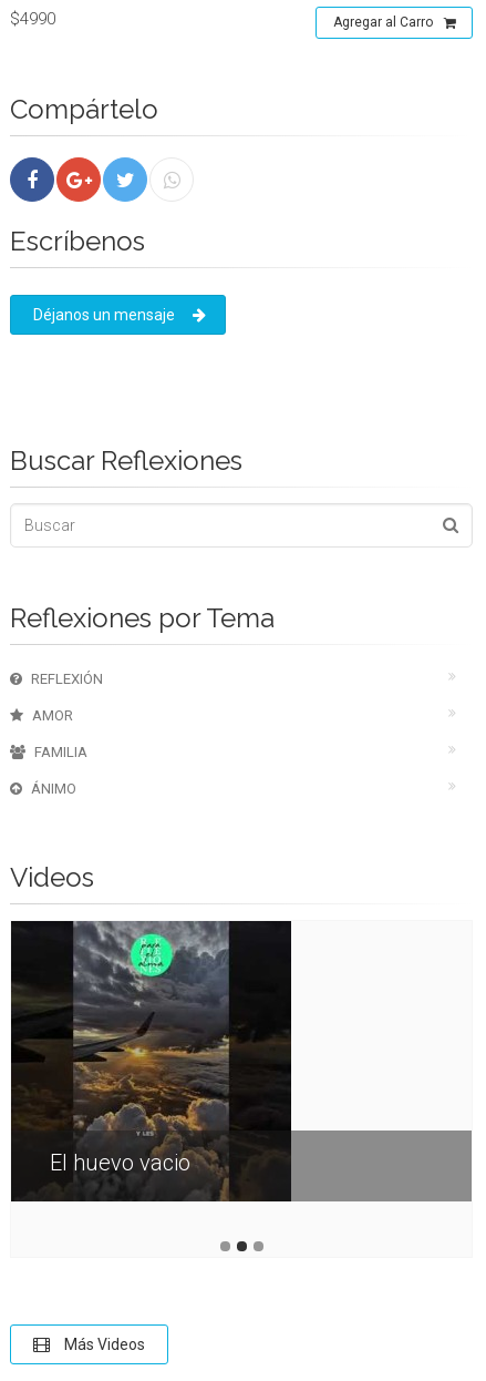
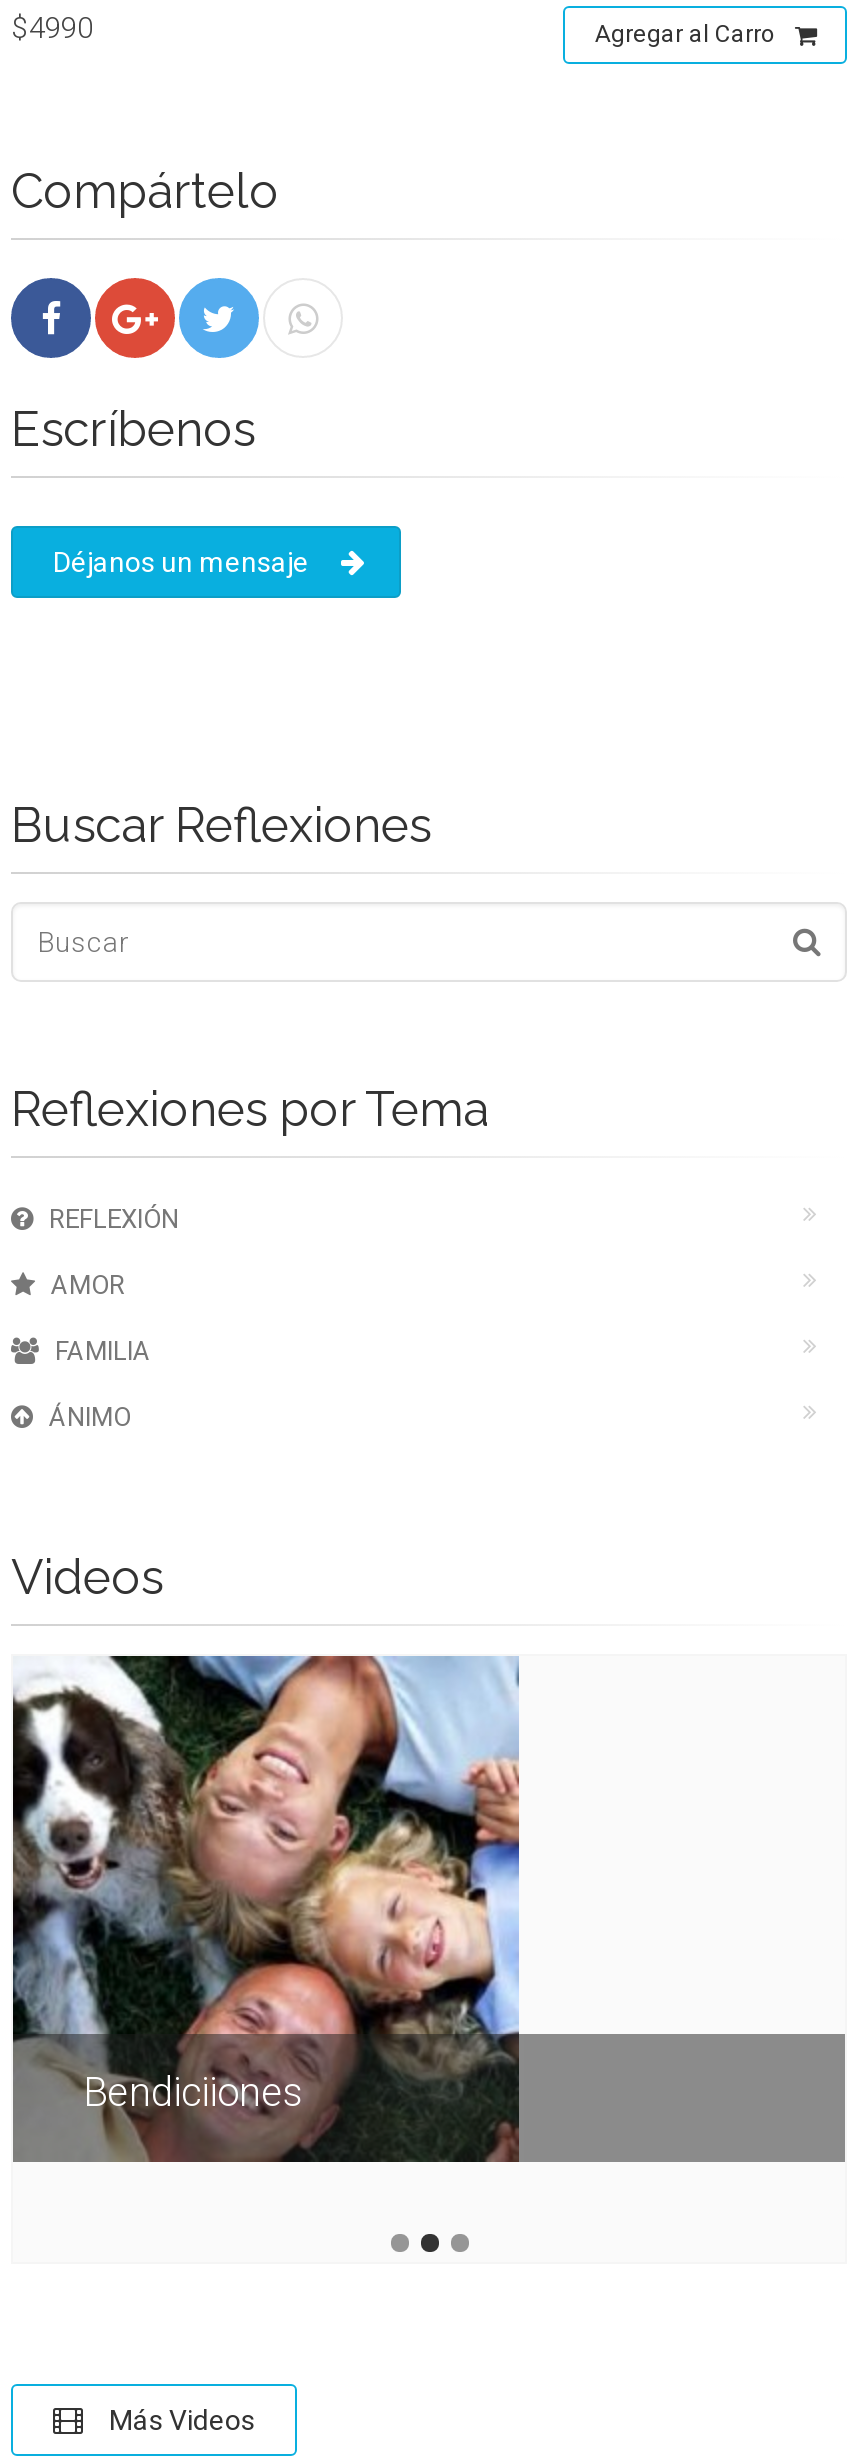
- [image]
- El huevo vacio
+ [image]
+ Bendiciiones
